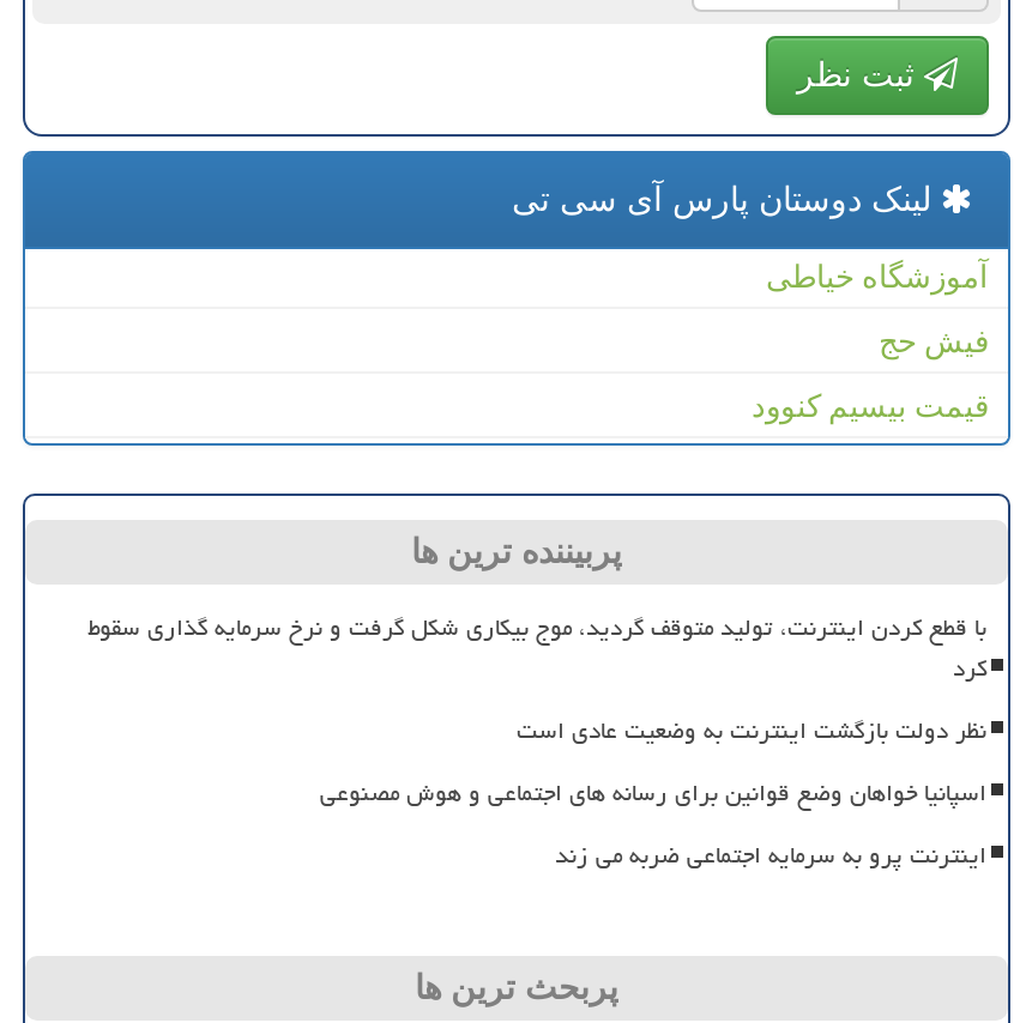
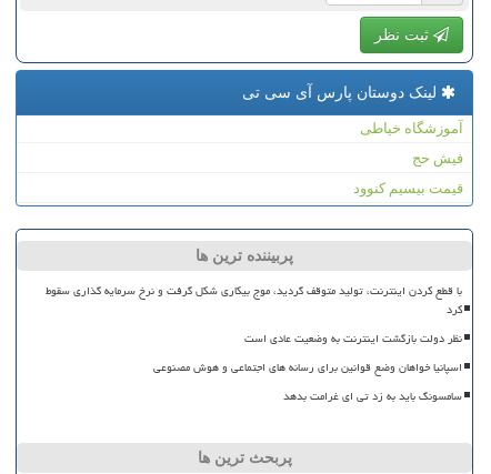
- اینترنت پرو به سرمایه اجتماعی ضربه می زند
+ سامسونگ باید به زد تی ای غرامت بدهد
